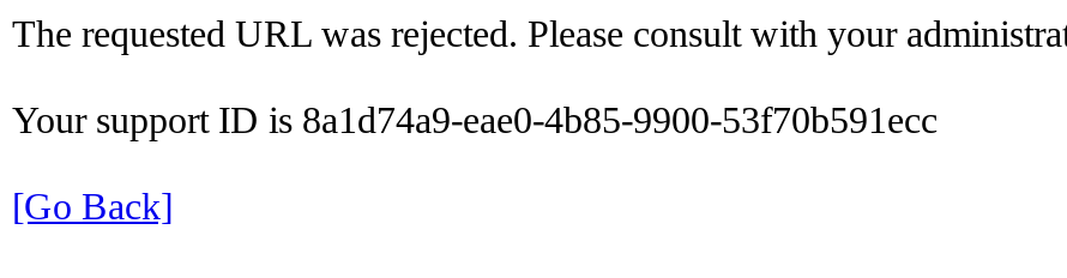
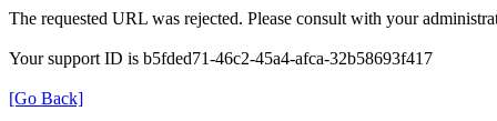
- Your support ID is 8a1d74a9-eae0-4b85-9900-53f70b591ecc
+ Your support ID is b5fded71-46c2-45a4-afca-32b58693f417
